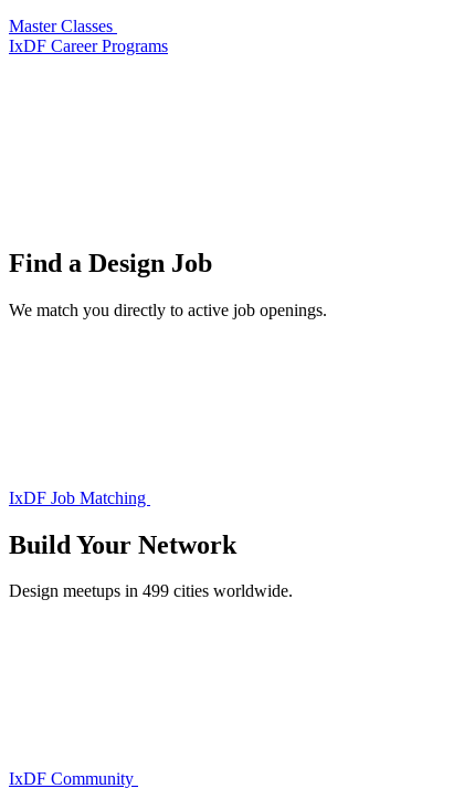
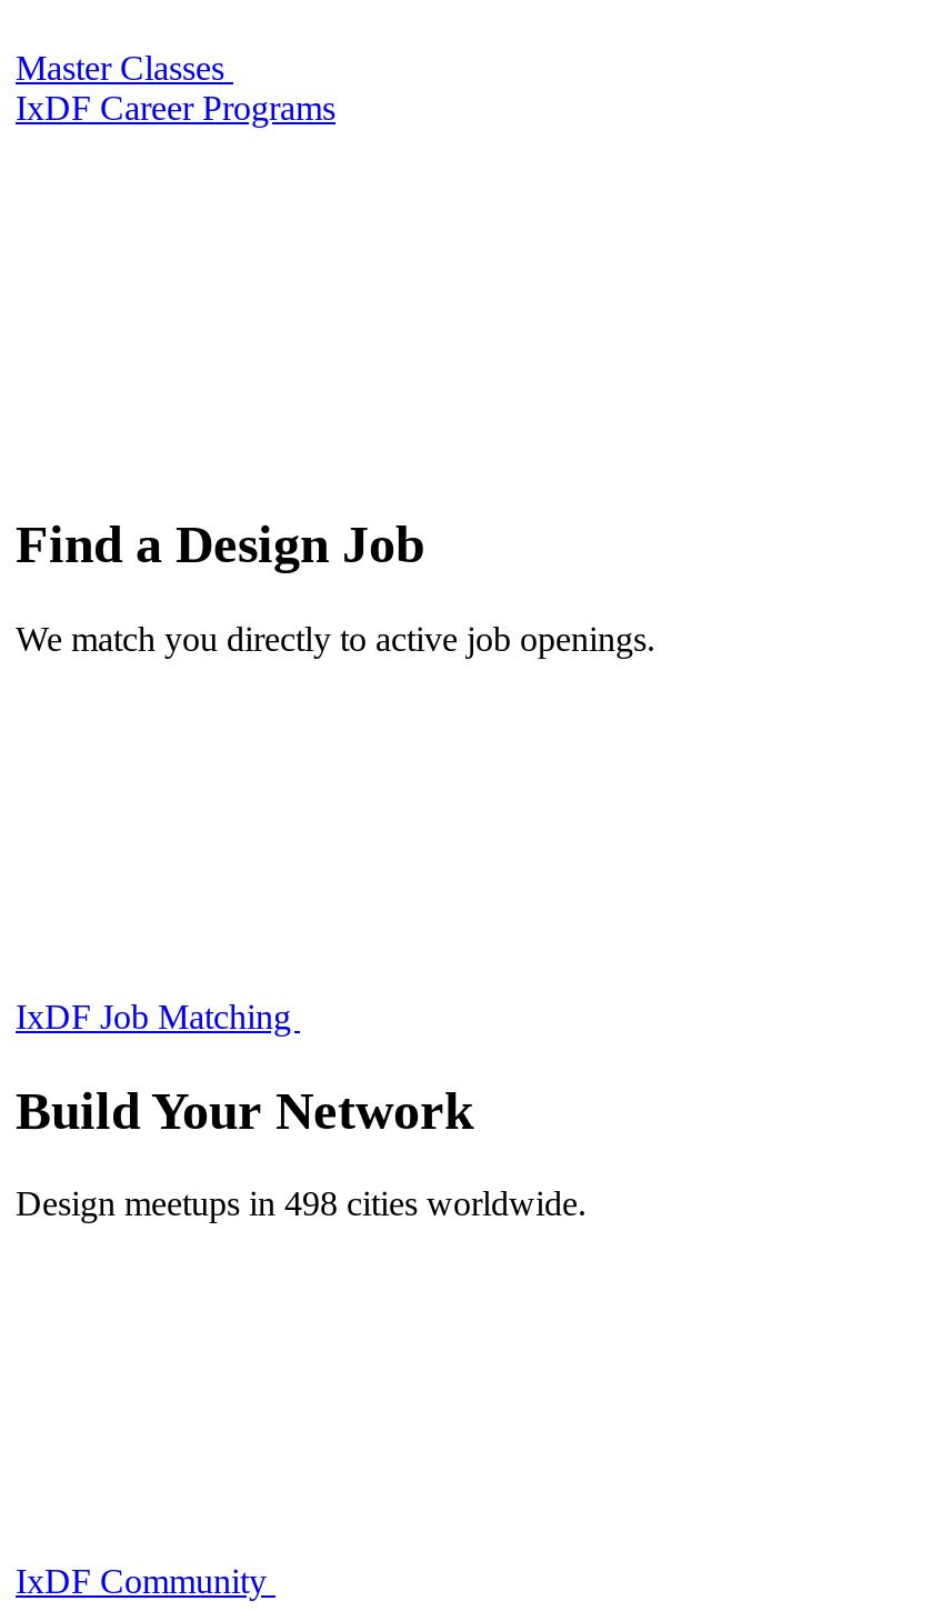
- Design meetups in 499 cities worldwide.
+ Design meetups in 498 cities worldwide.
